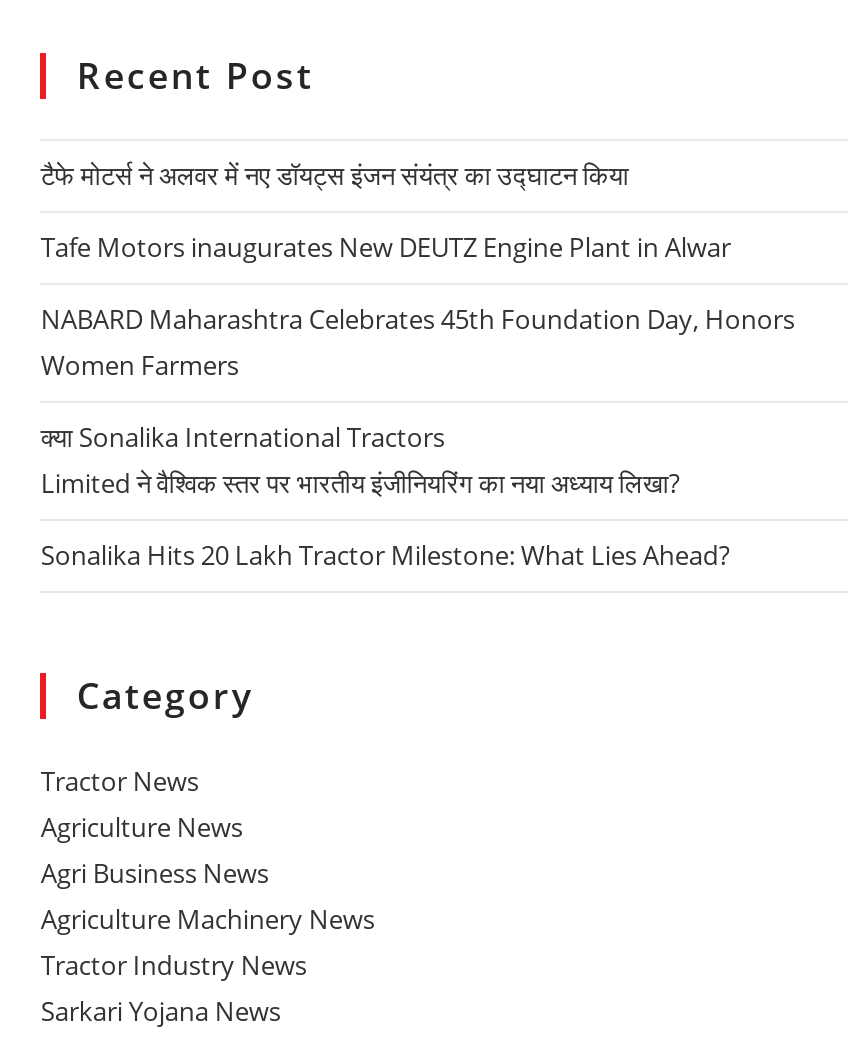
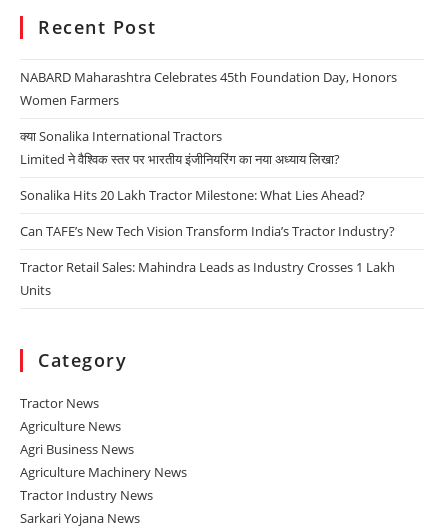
- टैफे मोटर्स ने अलवर में नए डॉयट्स इंजन संयंत्र का उद्घाटन किया
- Tafe Motors inaugurates New DEUTZ Engine Plant in Alwar

moved up: NABARD Maharashtra Celebrates 45th Foundation Day, Honors | Women Farmers | क्या Sonalika International Tractors | Limited ने वैश्विक स्तर पर भारतीय इंजीनियरिंग का नया अध्याय लिखा? | Sonalika Hits 20 Lakh Tractor Milestone: What Lies Ahead?

+ Can TAFE’s New Tech Vision Transform India’s Tractor Industry?
+ Tractor Retail Sales: Mahindra Leads as Industry Crosses 1 Lakh
+ Units
